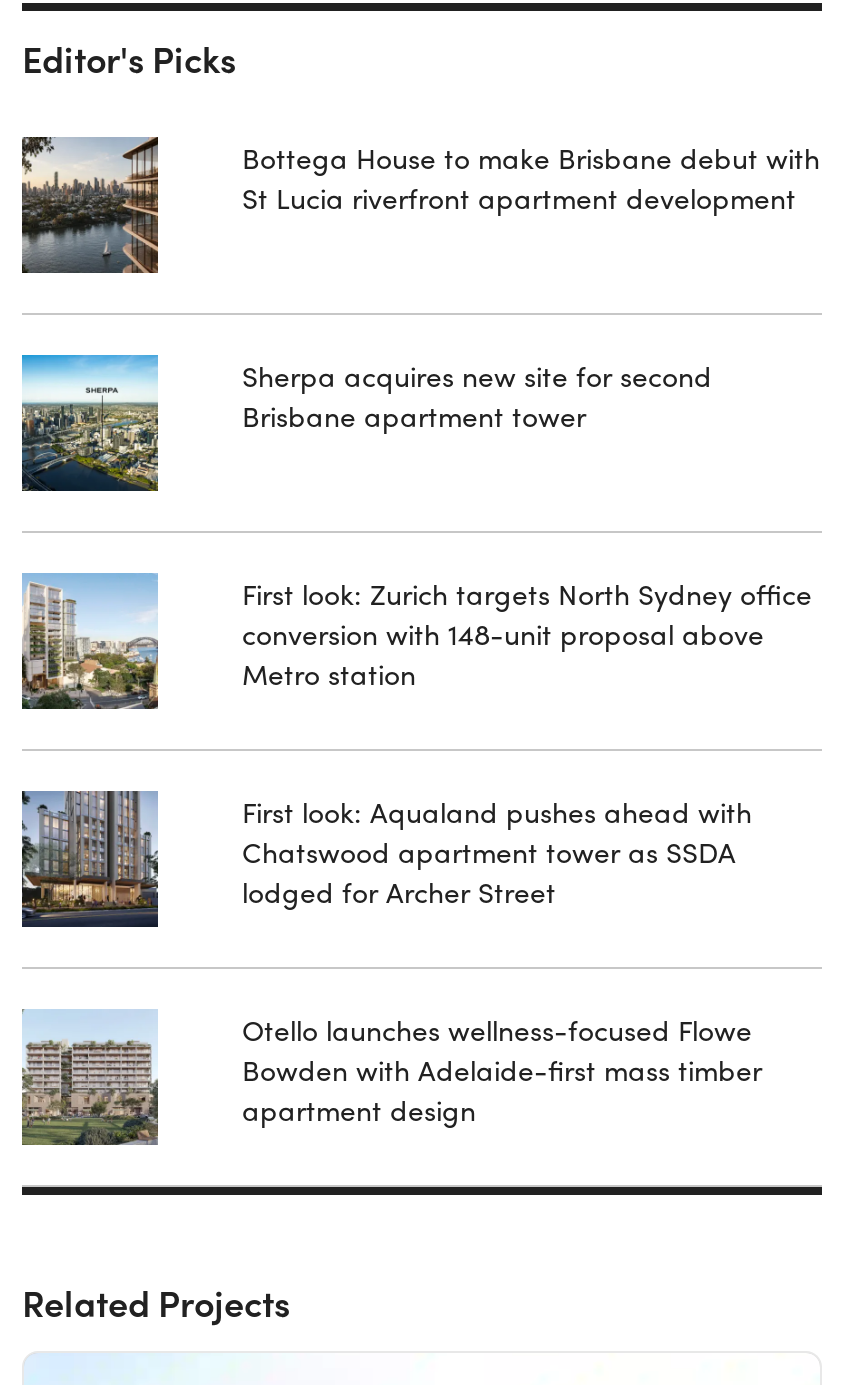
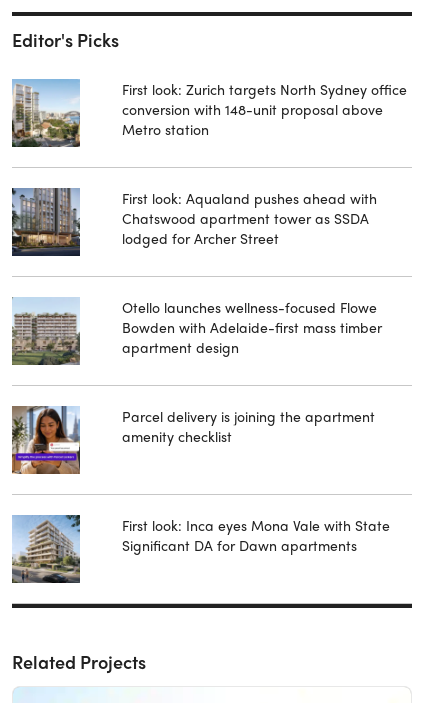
- [image]

- Bottega House to make Brisbane debut with
- St Lucia riverfront apartment development

- [image]

- Sherpa acquires new site for second
- Brisbane apartment tower

moved up: [image] | First look: Zurich targets North Sydney office | conversion with 148-unit proposal above | ... | Bowden with Adelaide-first mass timber | apartment design

+ [image]

+ [image]

+ Parcel delivery is joining the apartment
+ amenity checklist

+ First look: Inca eyes Mona Vale with State
+ Significant DA for Dawn apartments
